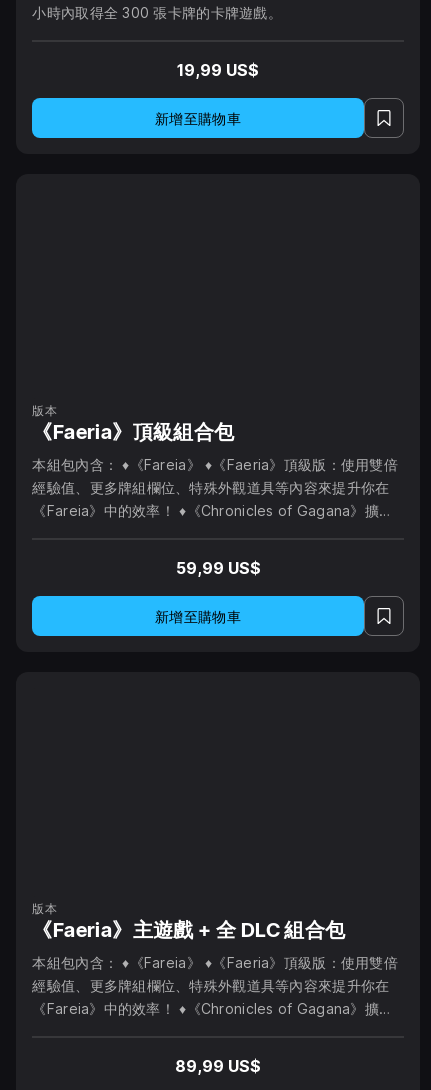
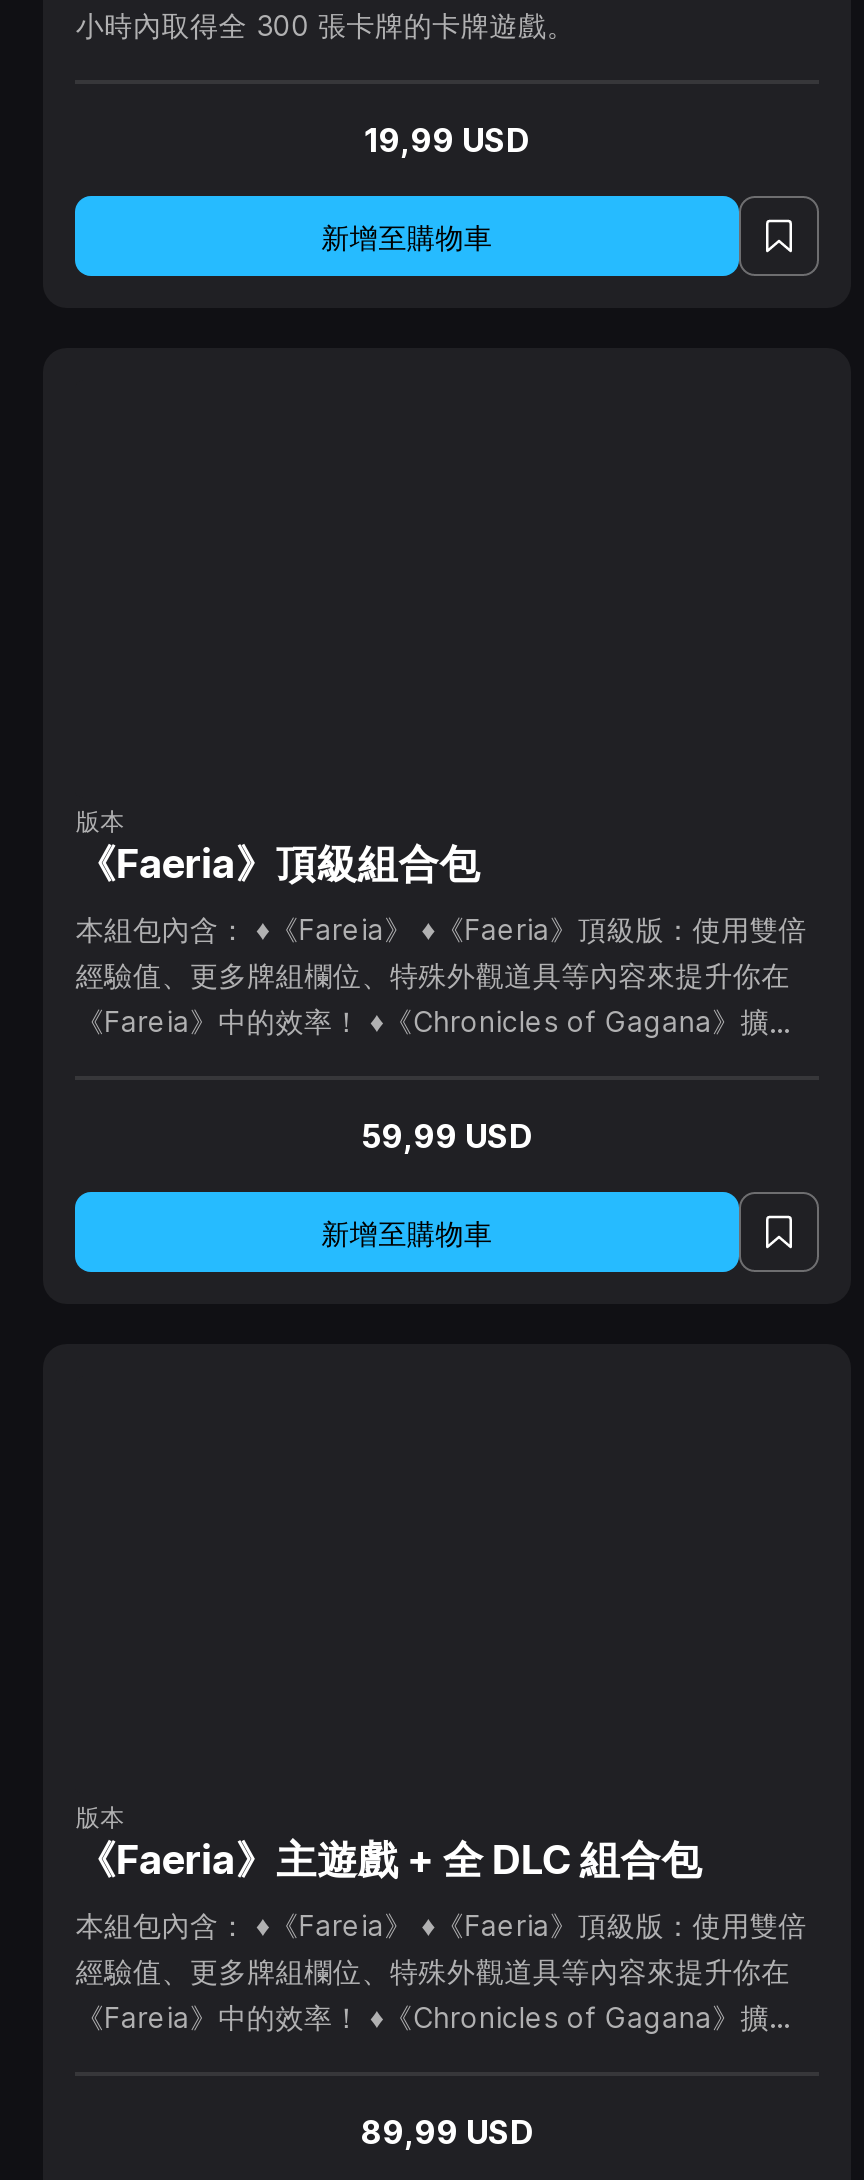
- 19,99 US$
+ 19,99 USD

- 59,99 US$
+ 59,99 USD

- 89,99 US$
+ 89,99 USD
